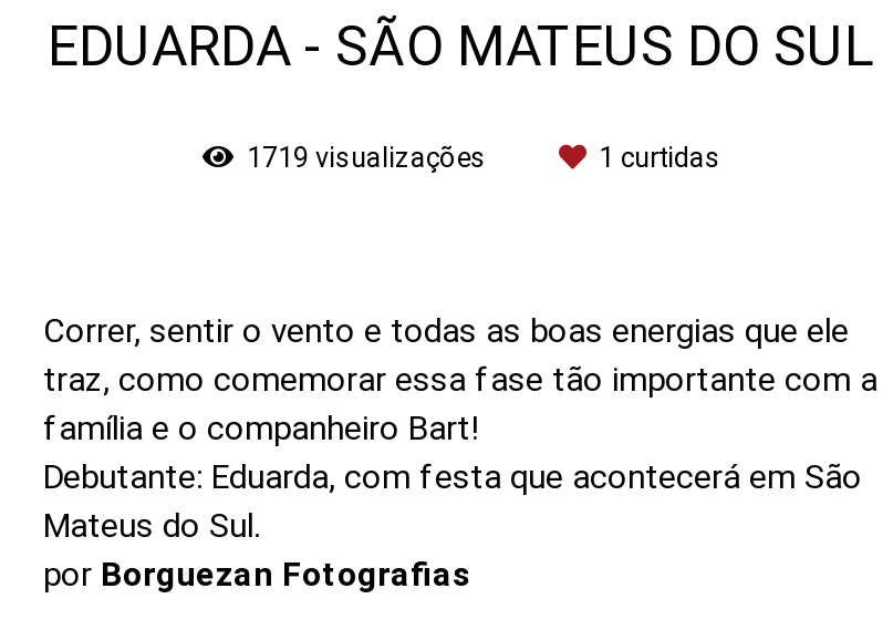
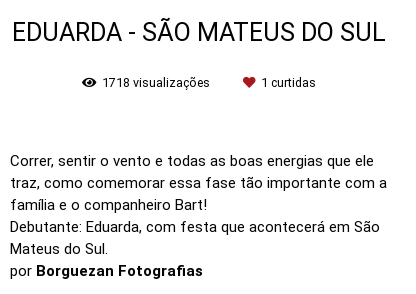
- 1719 visualizações
+ 1718 visualizações
